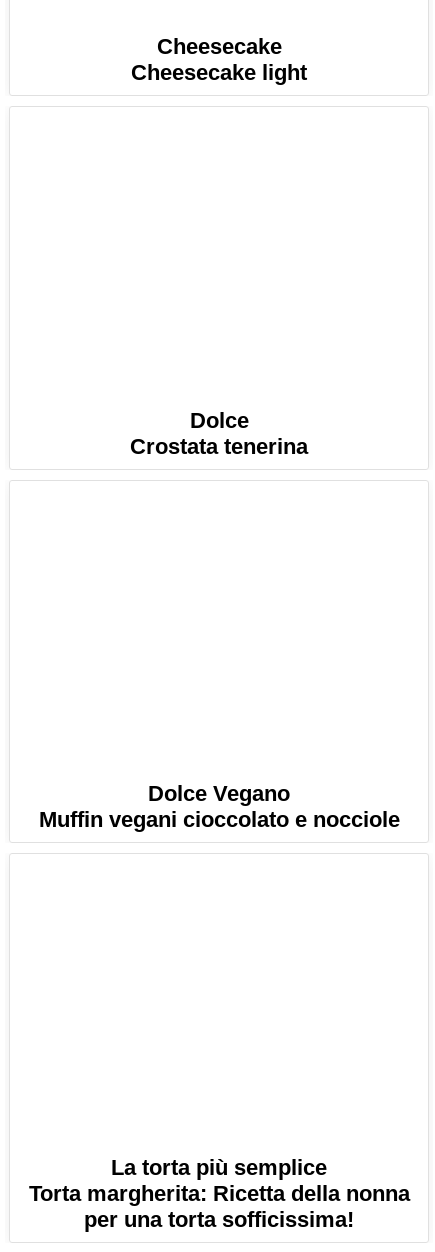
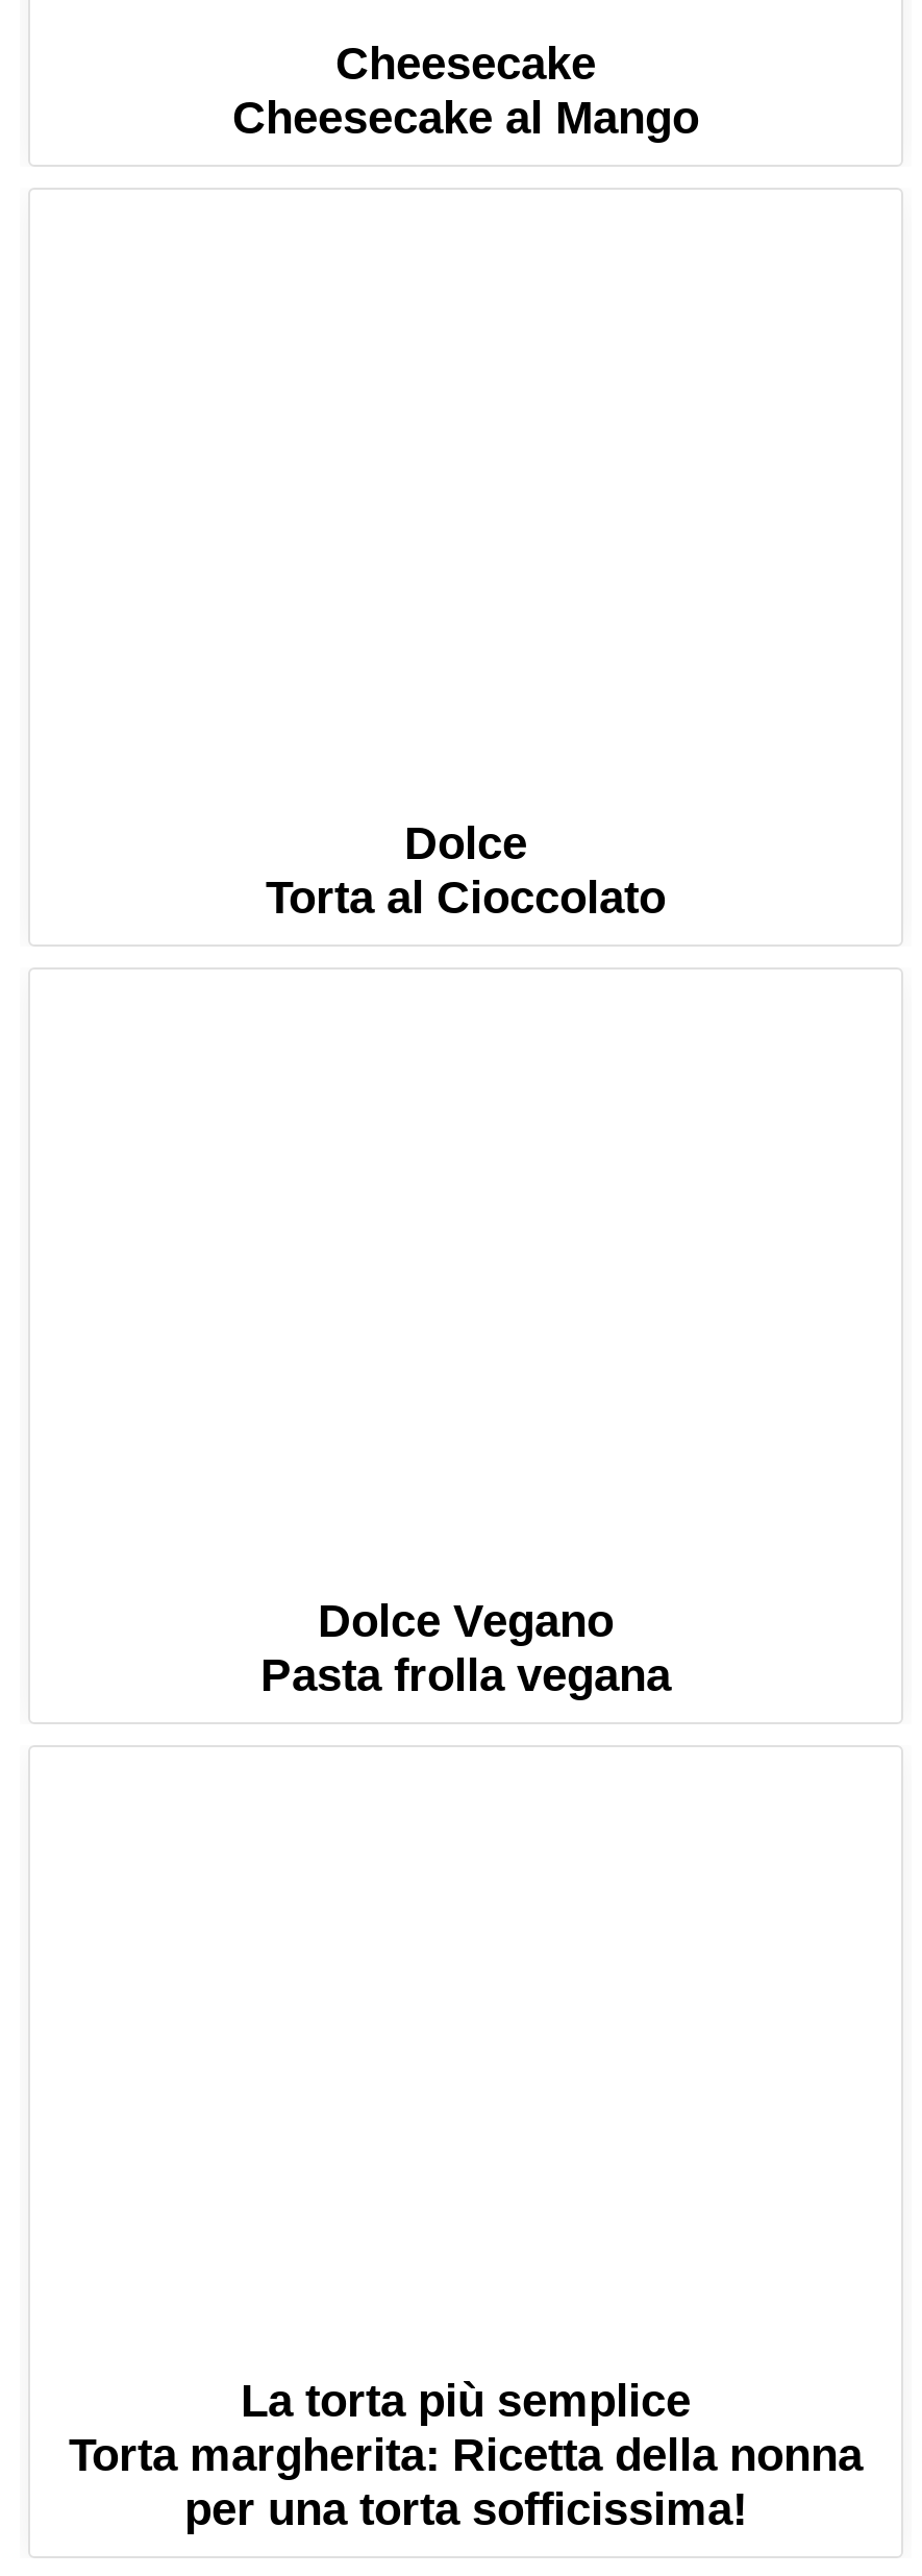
- Cheesecake light
+ Cheesecake al Mango

- Crostata tenerina
+ Torta al Cioccolato

- Muffin vegani cioccolato e nocciole
+ Pasta frolla vegana
